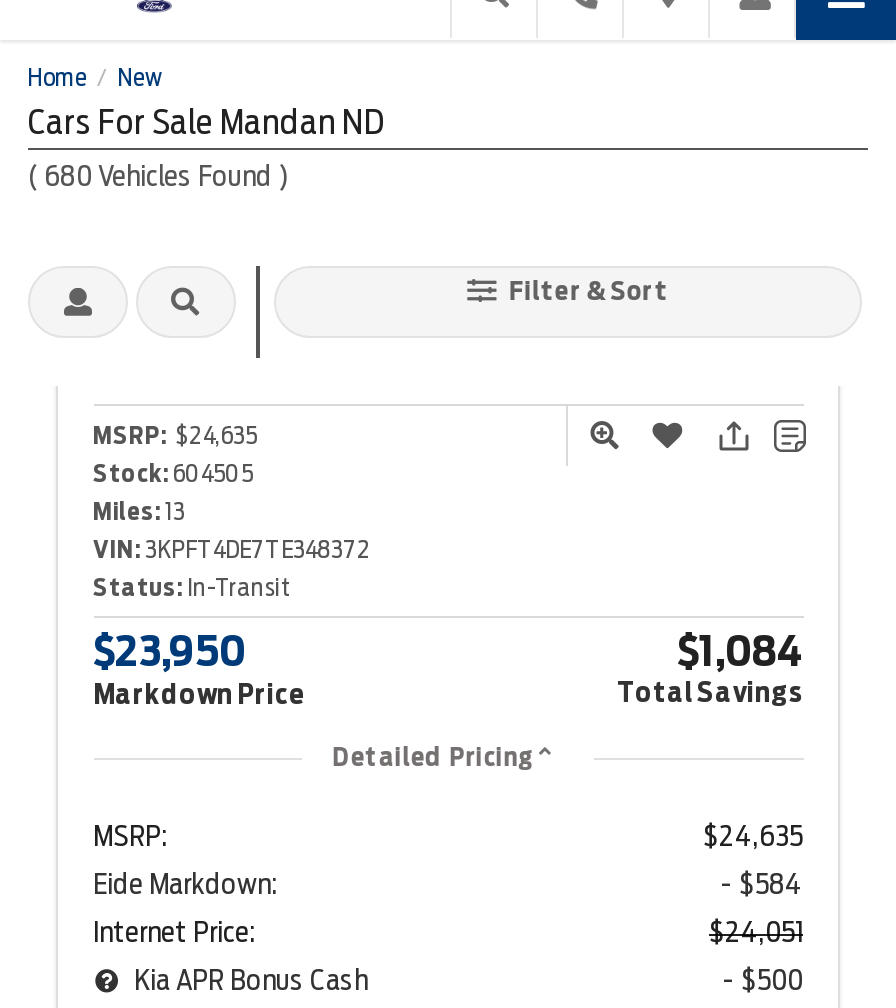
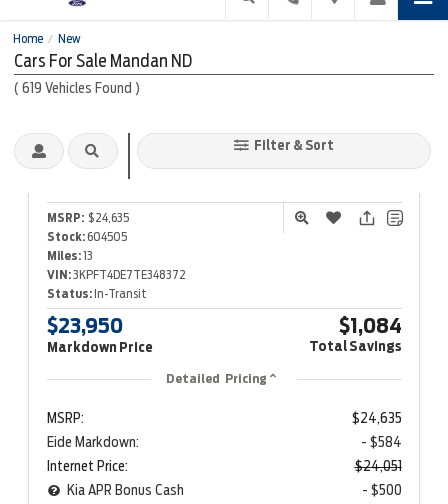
- (680 Vehicles Found)
+ (619 Vehicles Found)
